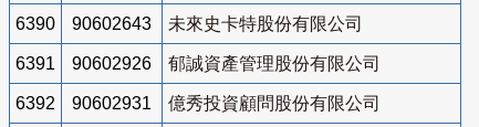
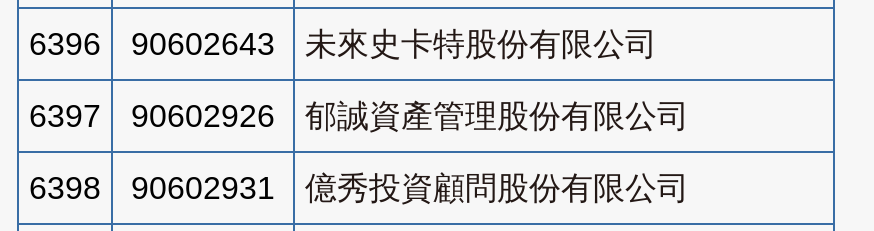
- 6390 90602643 未來史卡特股份有限公司
+ 6396 90602643 未來史卡特股份有限公司

- 6391 90602926 郁誠資產管理股份有限公司
+ 6397 90602926 郁誠資產管理股份有限公司

- 6392 90602931 億秀投資顧問股份有限公司
+ 6398 90602931 億秀投資顧問股份有限公司
